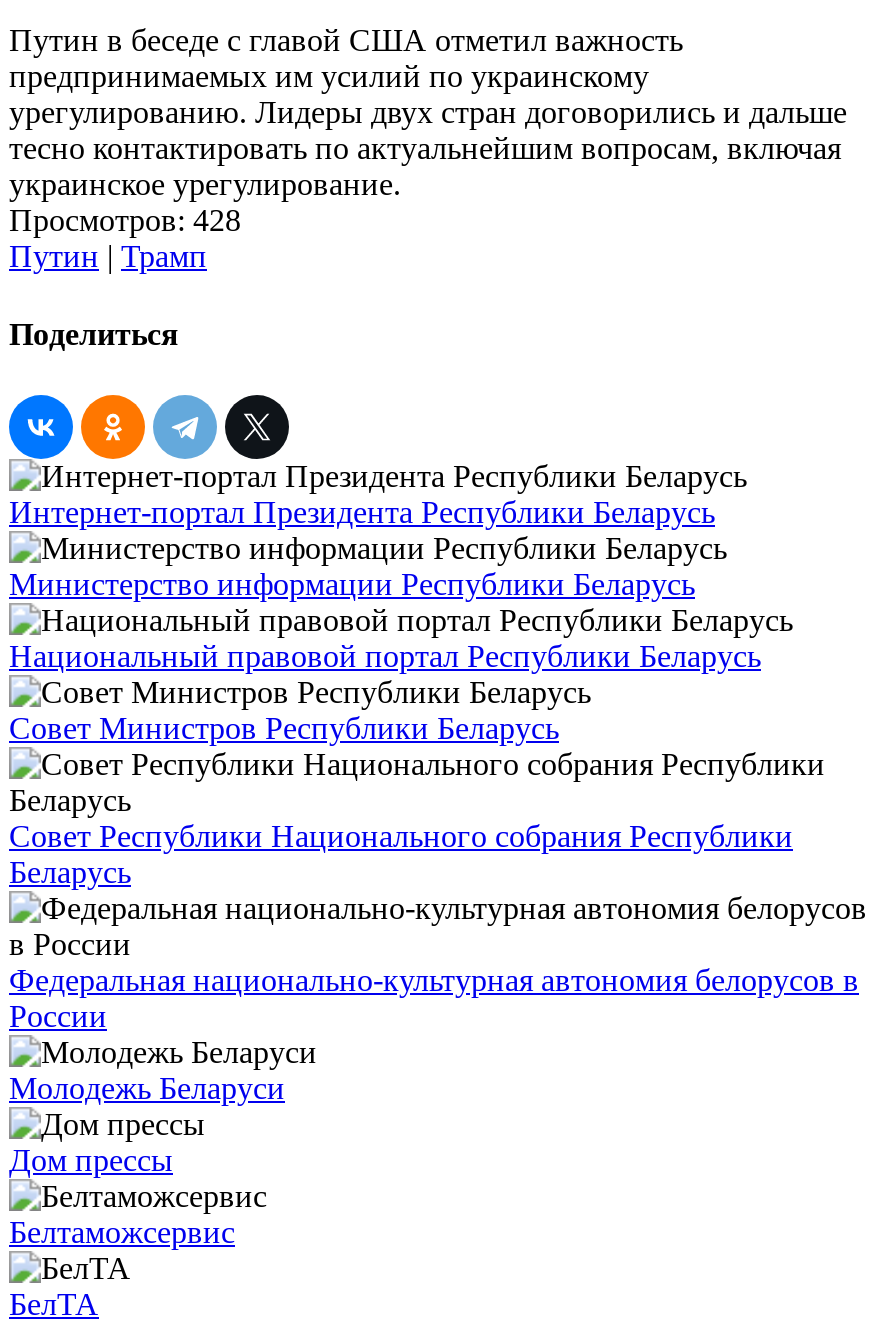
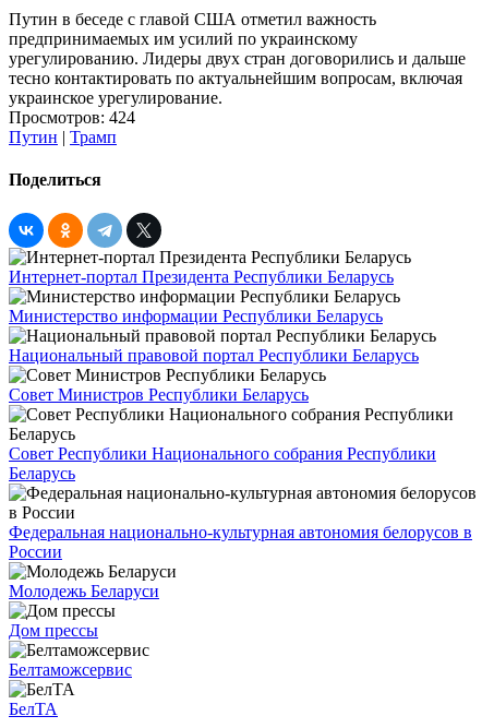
- Просмотров: 428
+ Просмотров: 424
